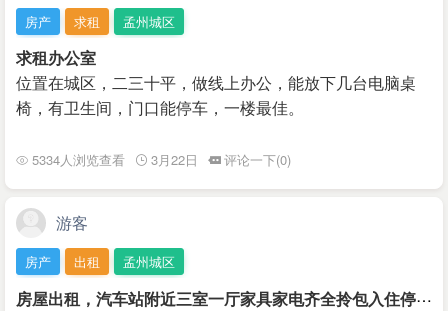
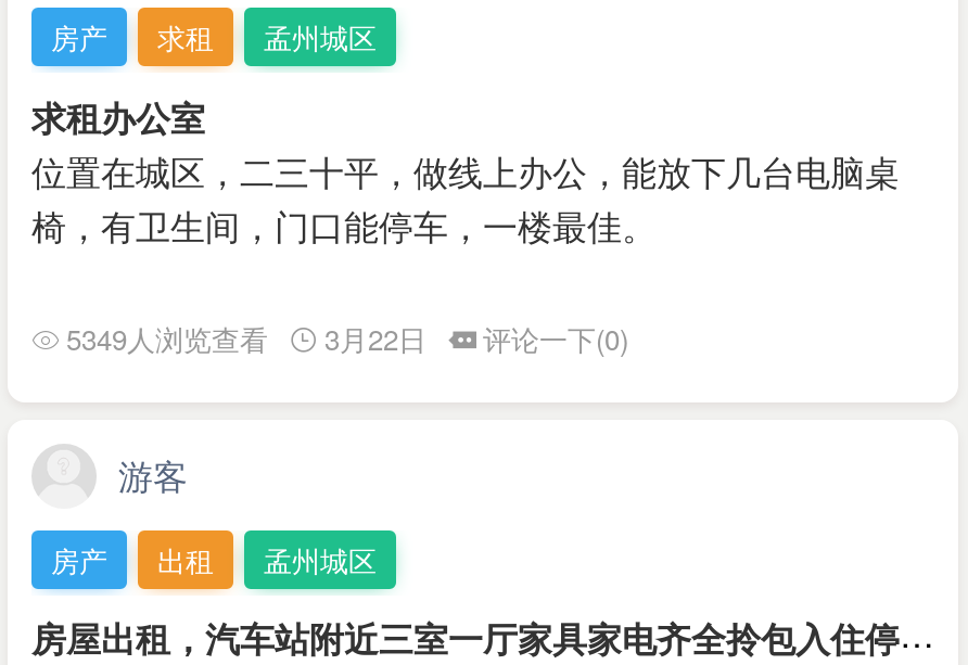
- 5334人浏览查看 3月22日 评论一下(0)
+ 5349人浏览查看 3月22日 评论一下(0)
